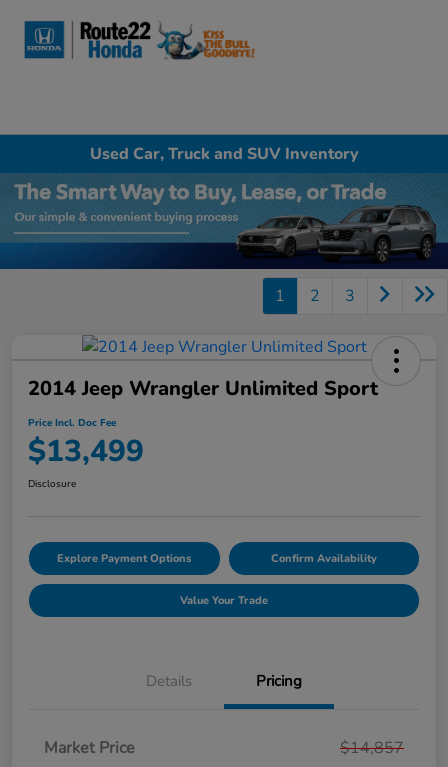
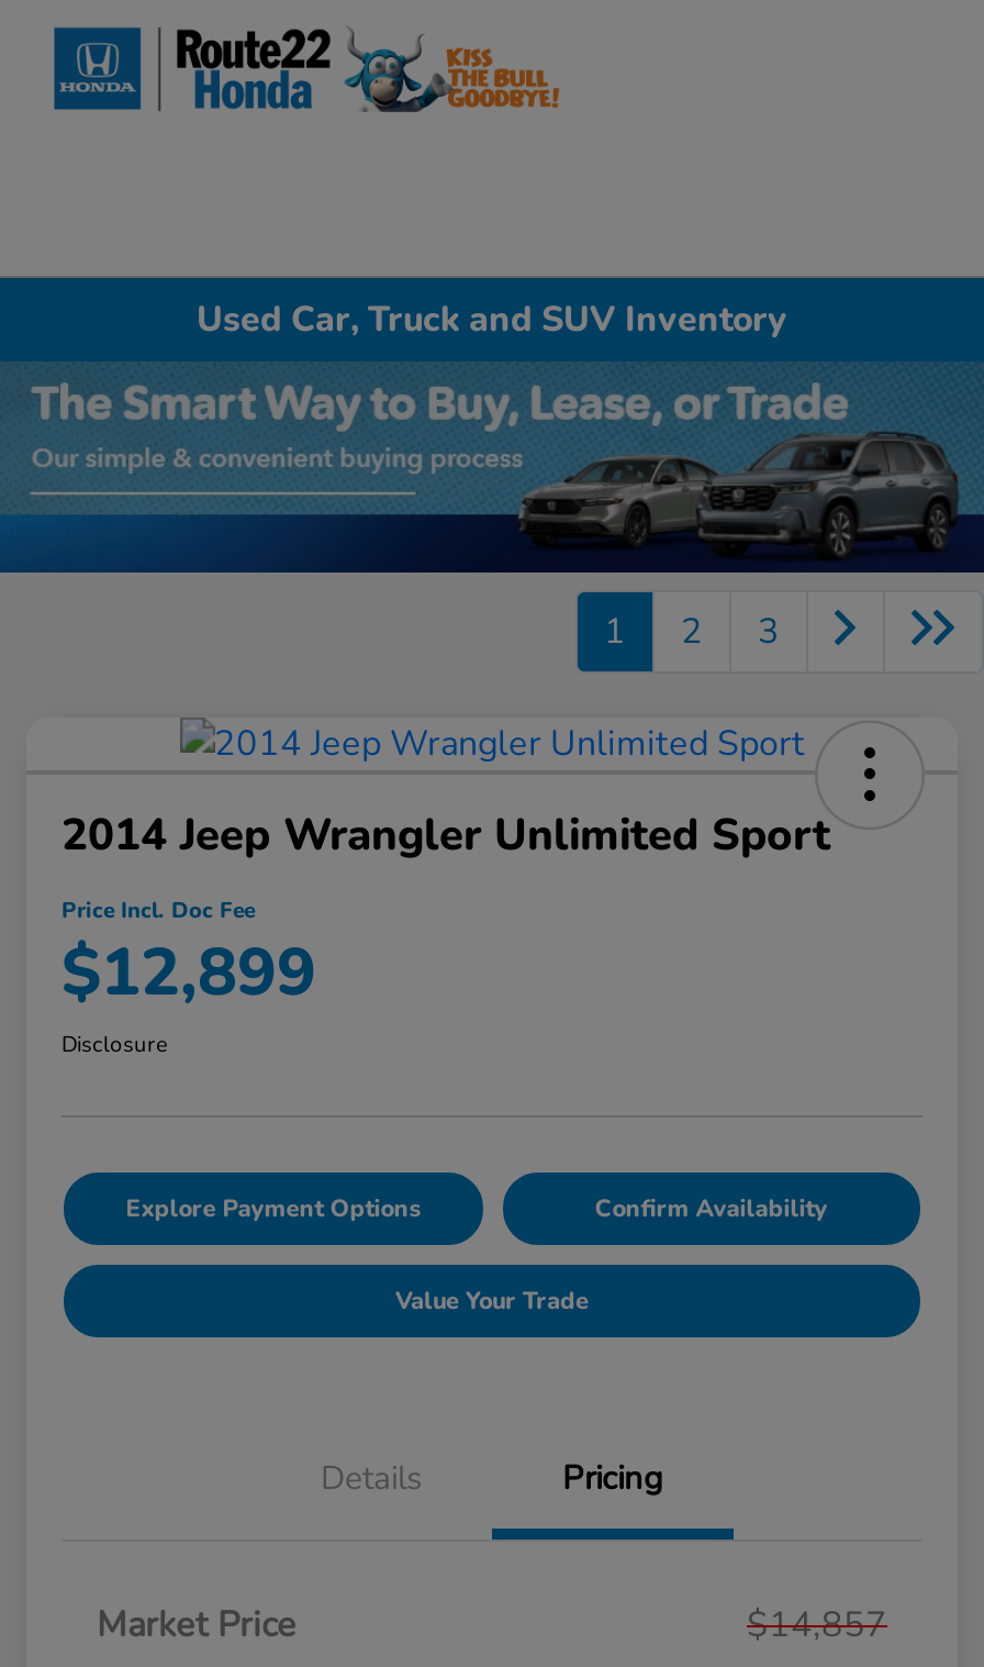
- $13,499
+ $12,899
